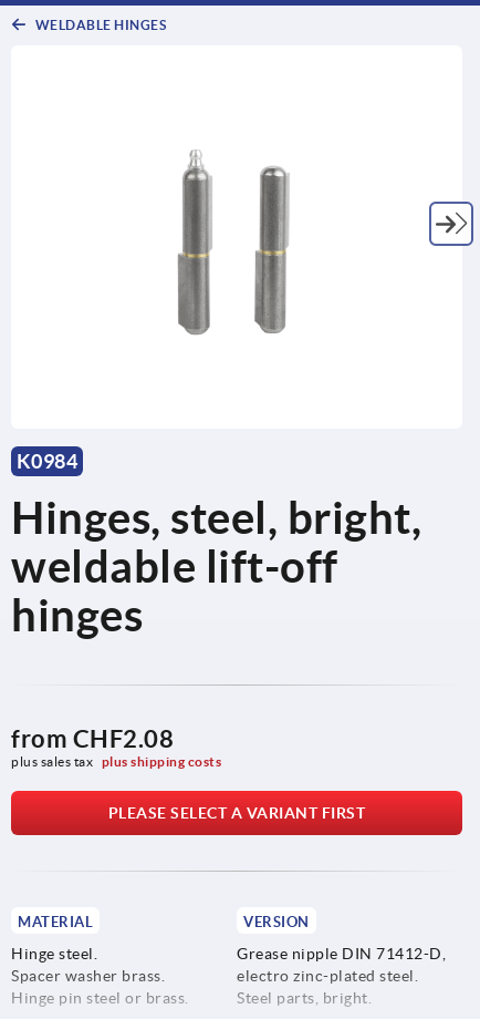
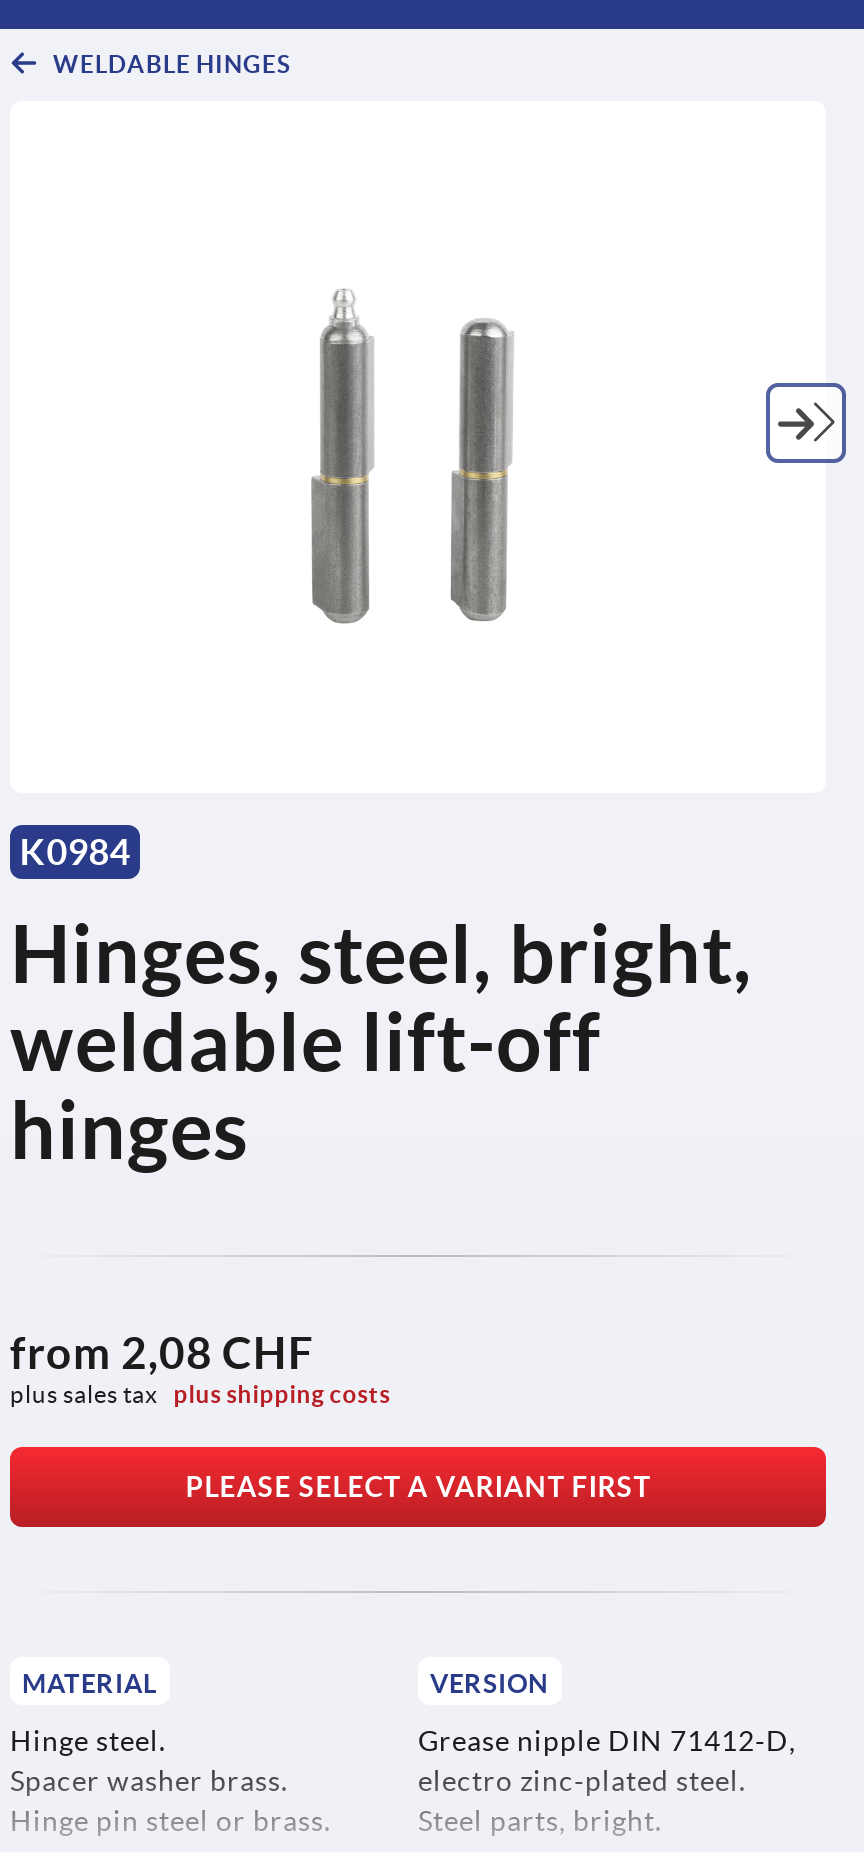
- from CHF2.08
+ from 2,08 CHF
